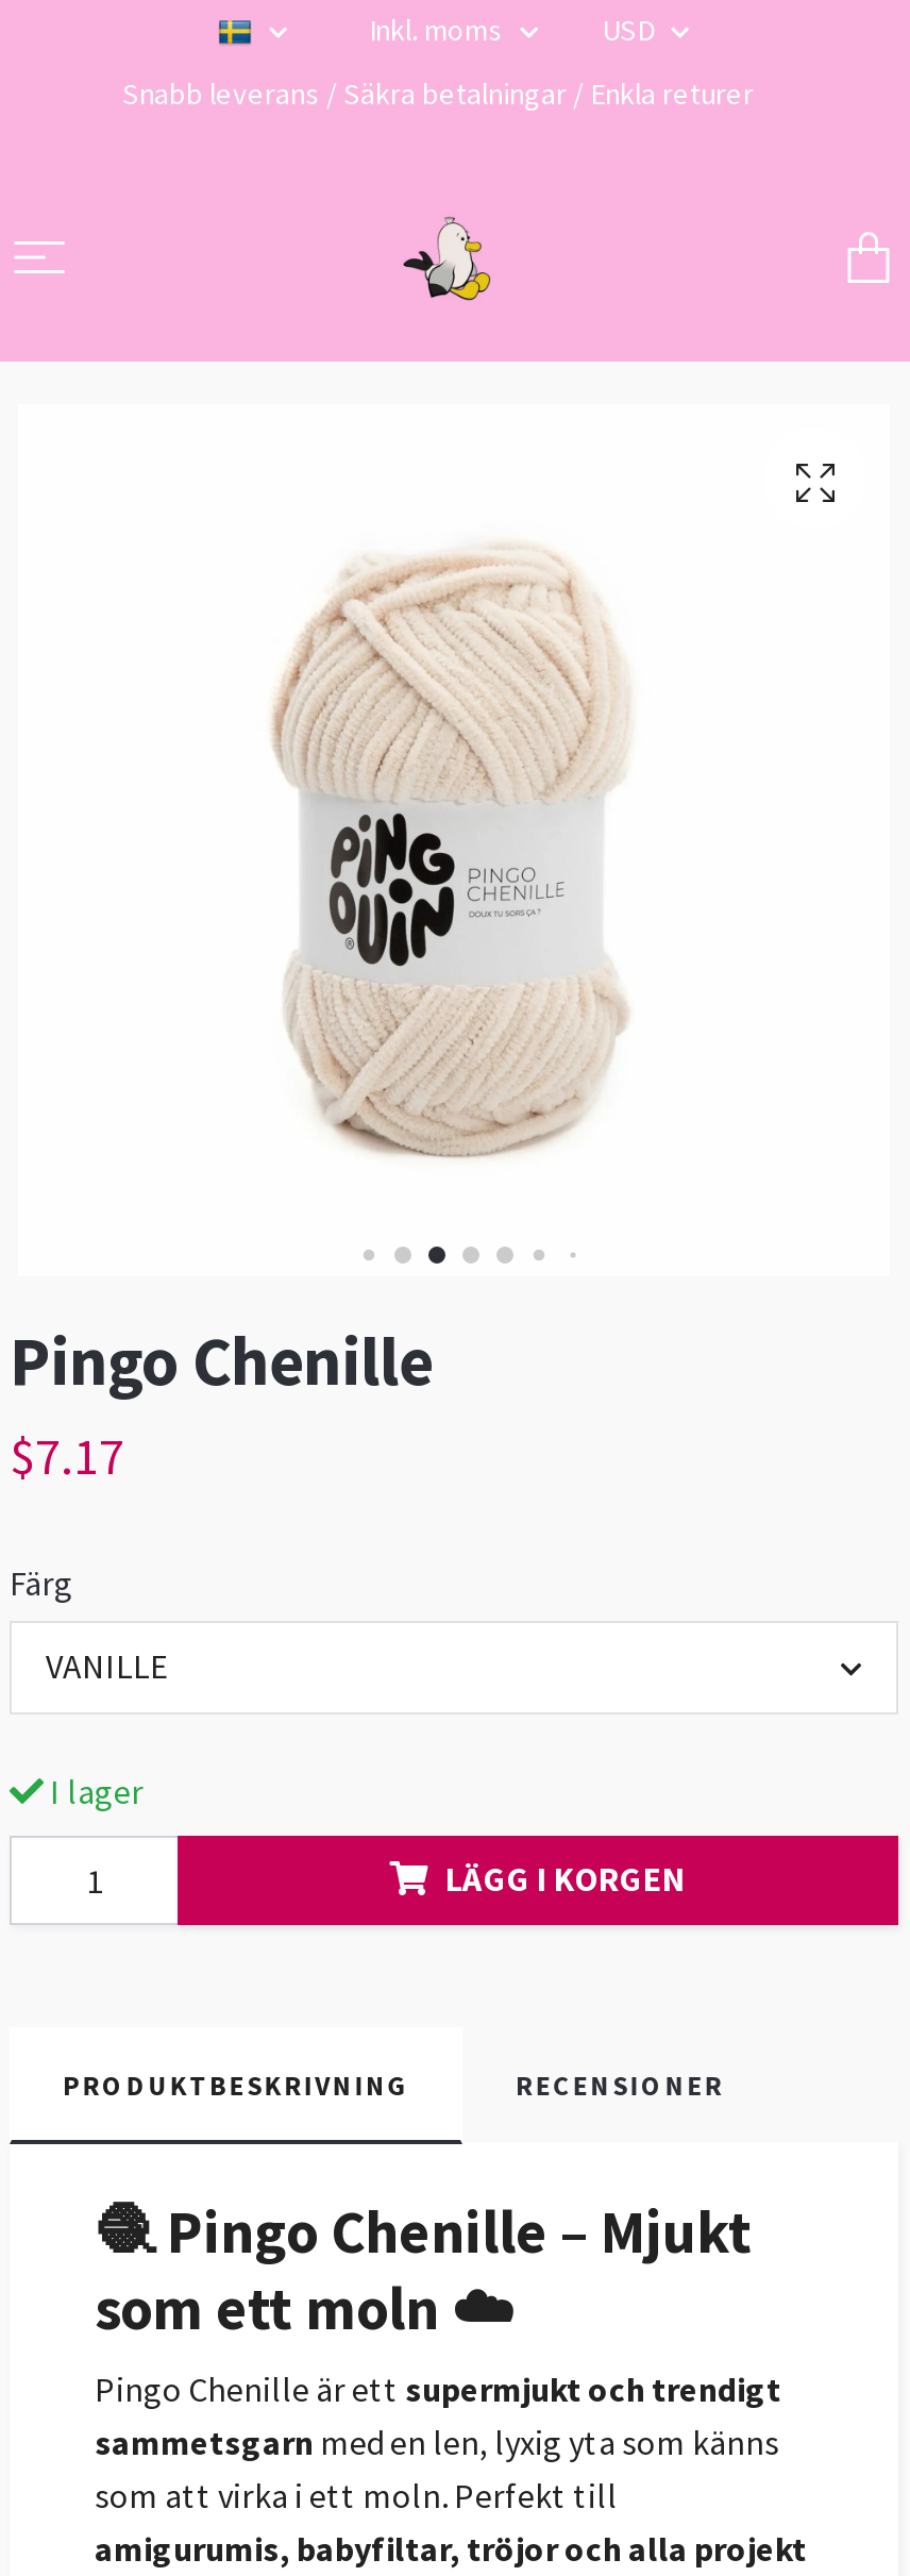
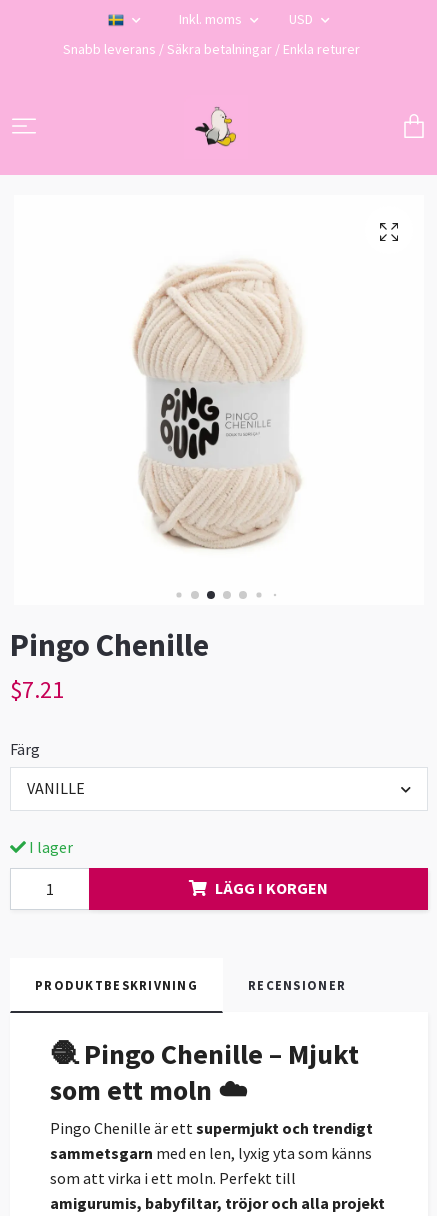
- $7.17
+ $7.21
